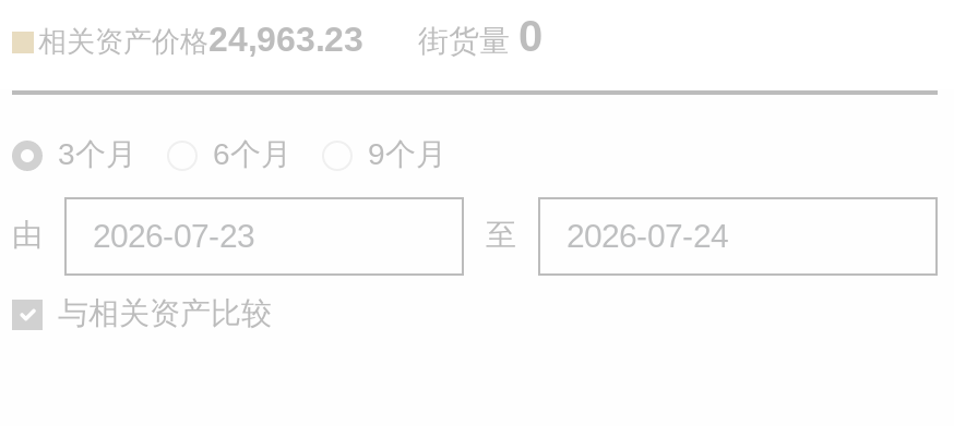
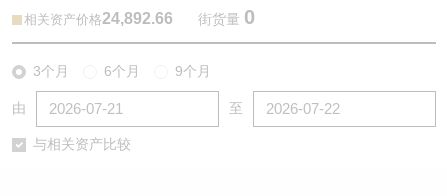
- 相关资产价格24,963.23
+ 相关资产价格24,892.66
